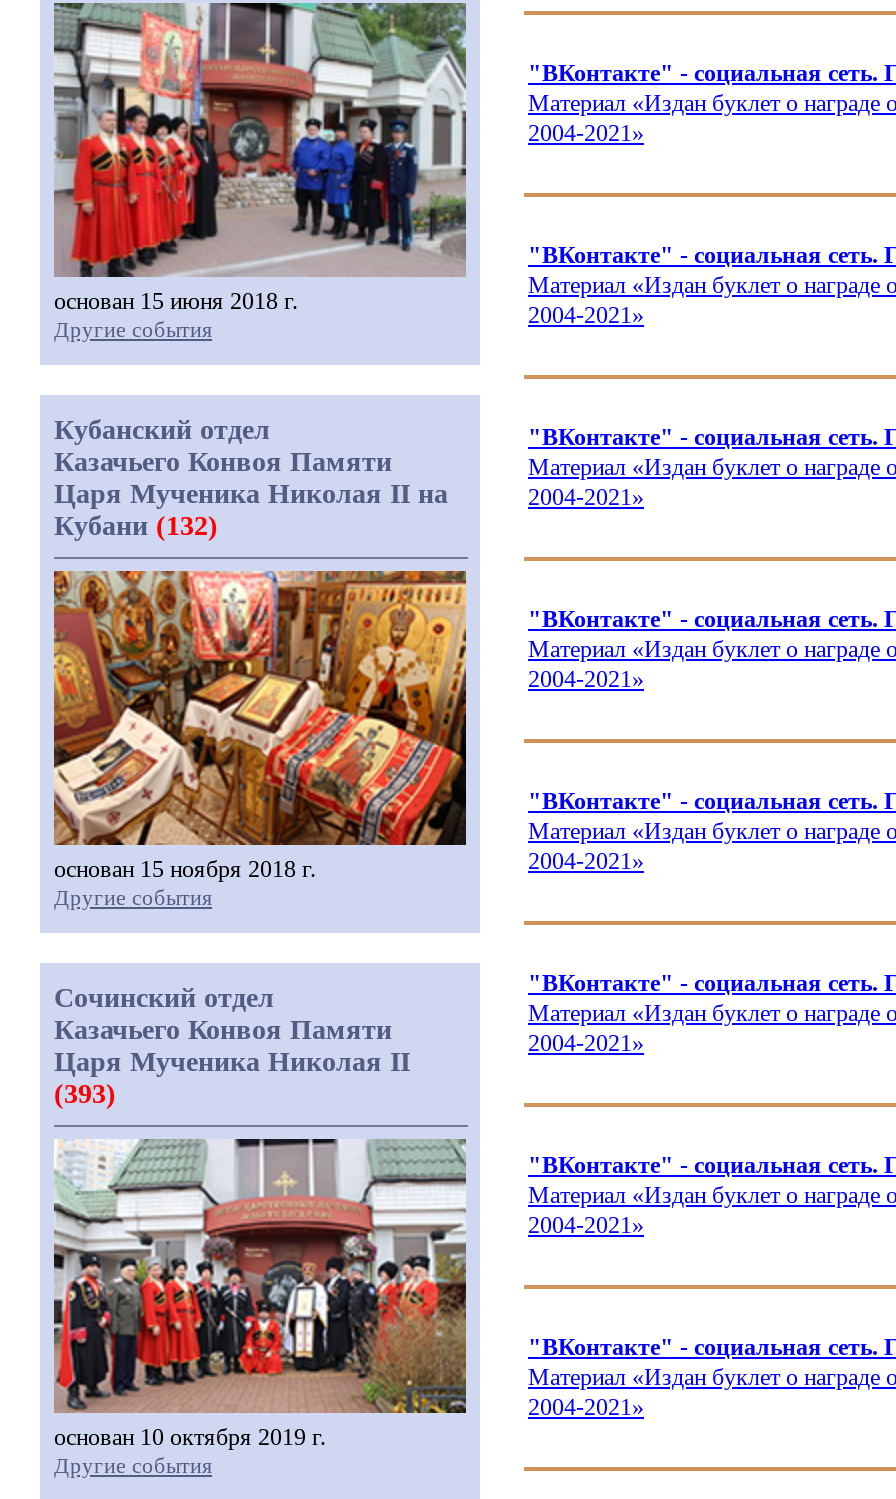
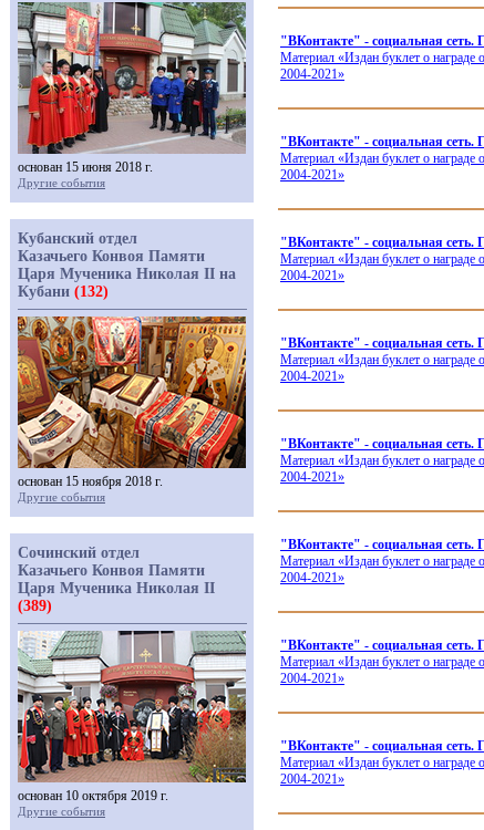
- (393)
+ (389)
